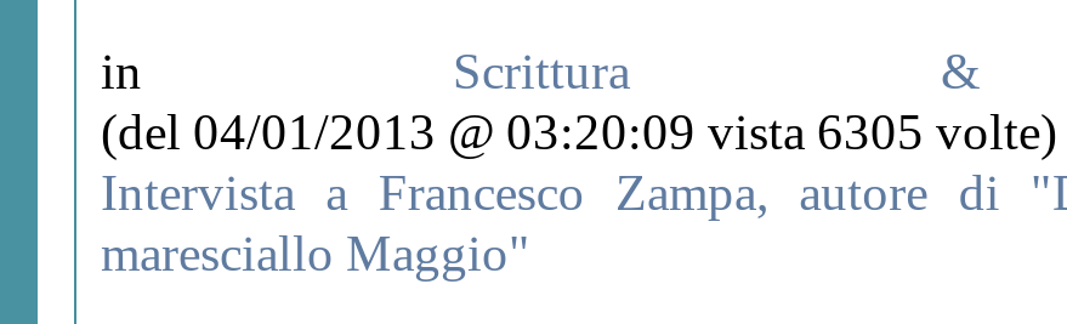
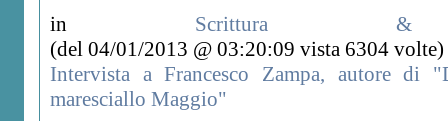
- (del 04/01/2013 @ 03:20:09 vista 6305 volte)
+ (del 04/01/2013 @ 03:20:09 vista 6304 volte)
